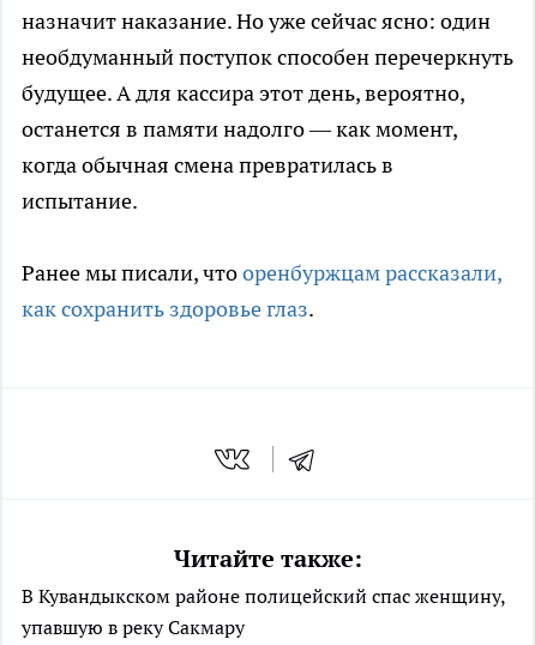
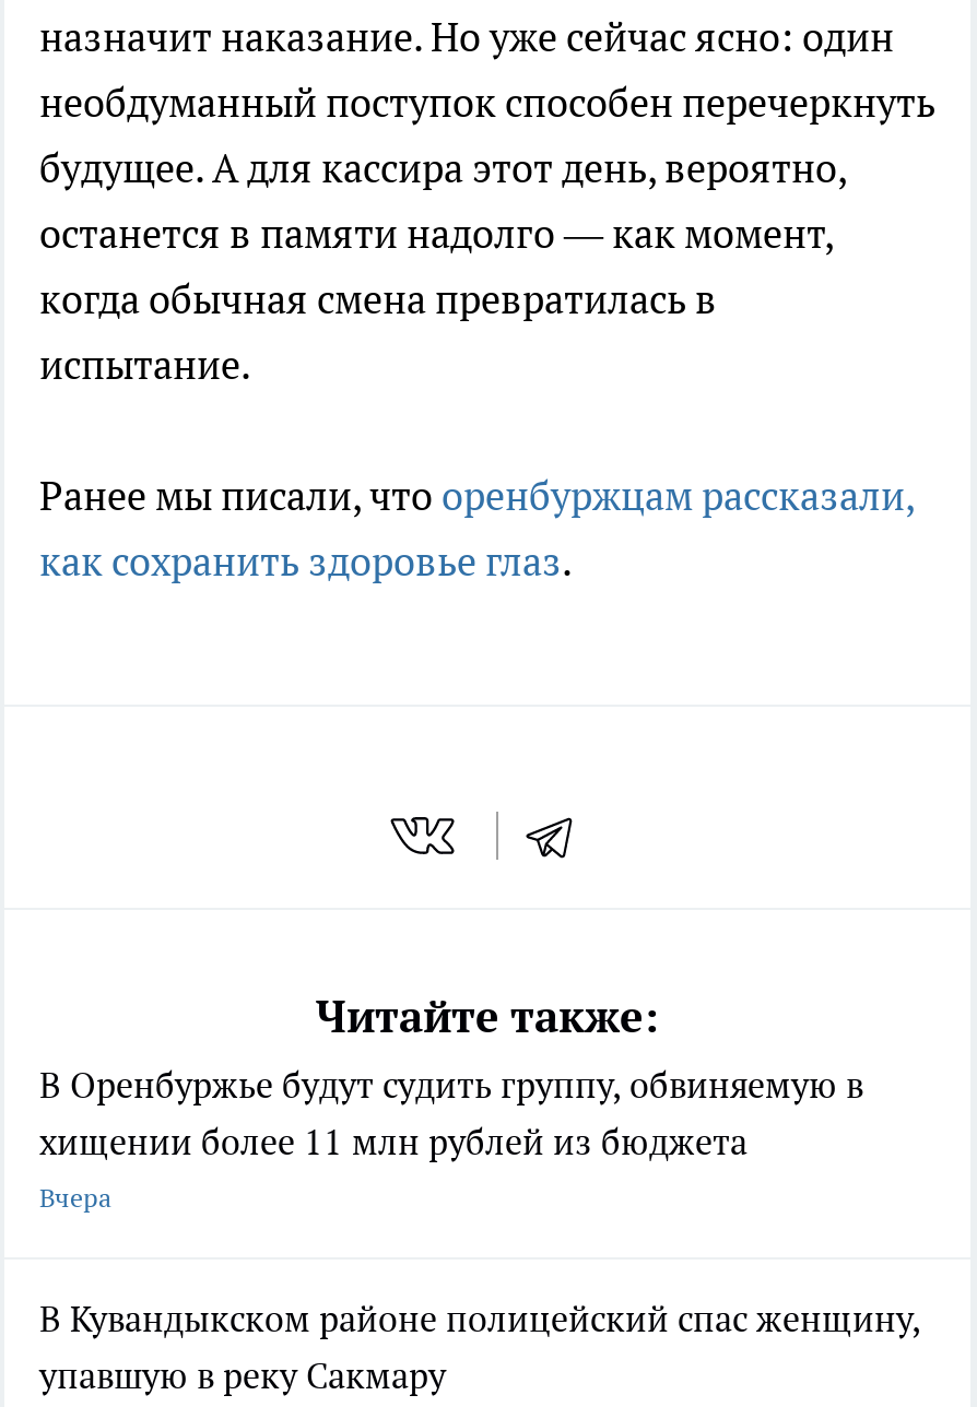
+ В Оренбуржье будут судить группу, обвиняемую в
+ хищении более 11 млн рублей из бюджета
+ Вчера
